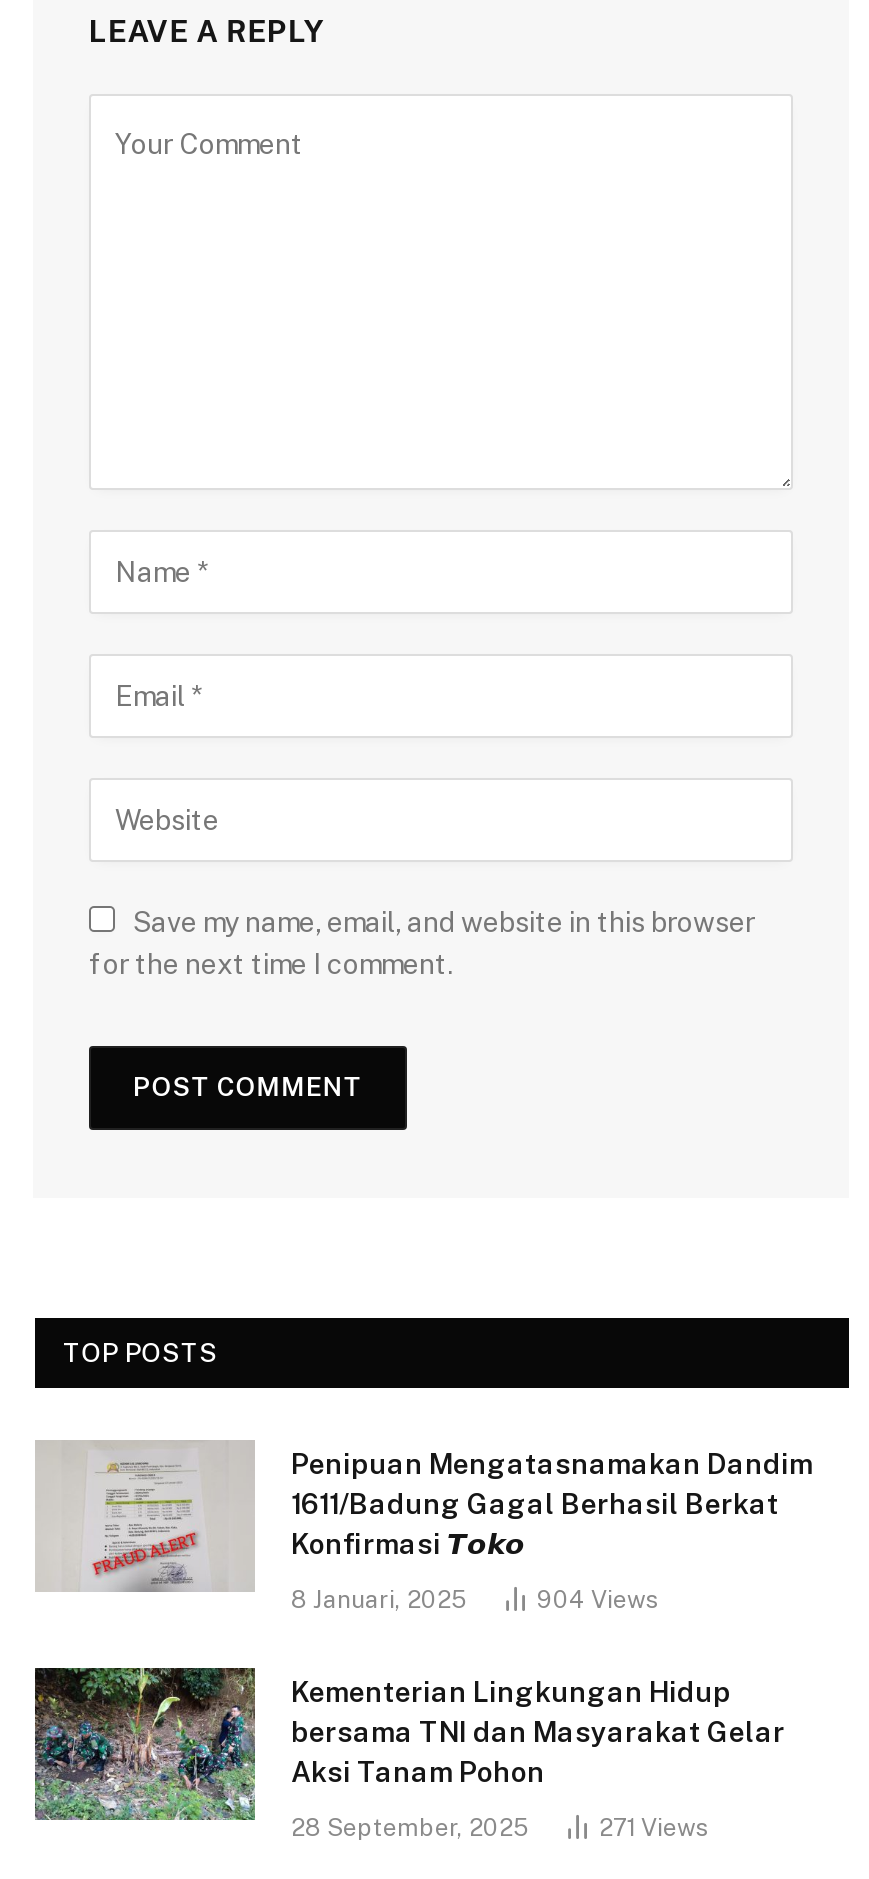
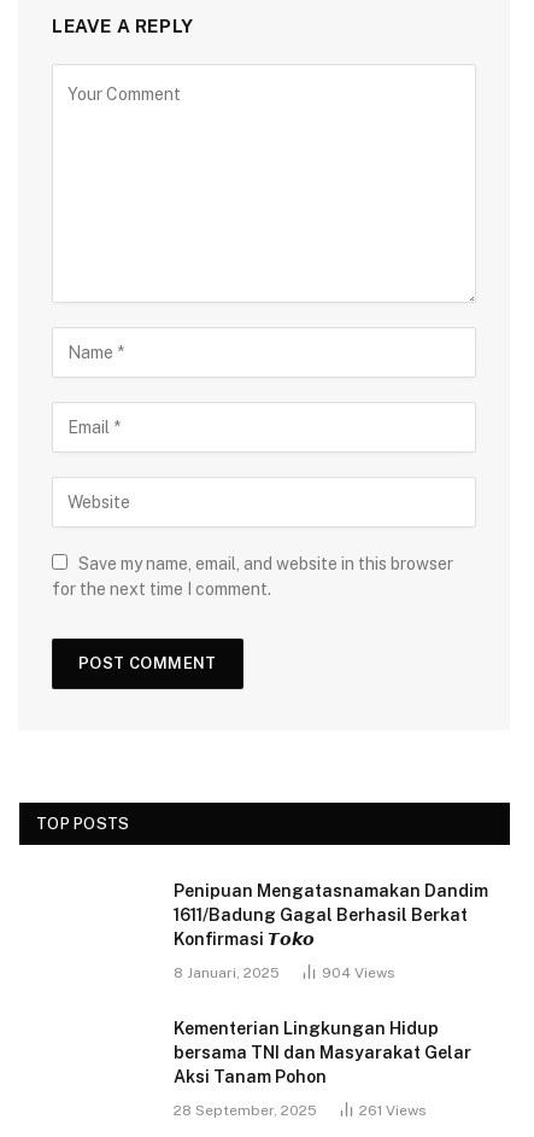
- [image]

- [image]

- 271 Views
+ 261 Views
